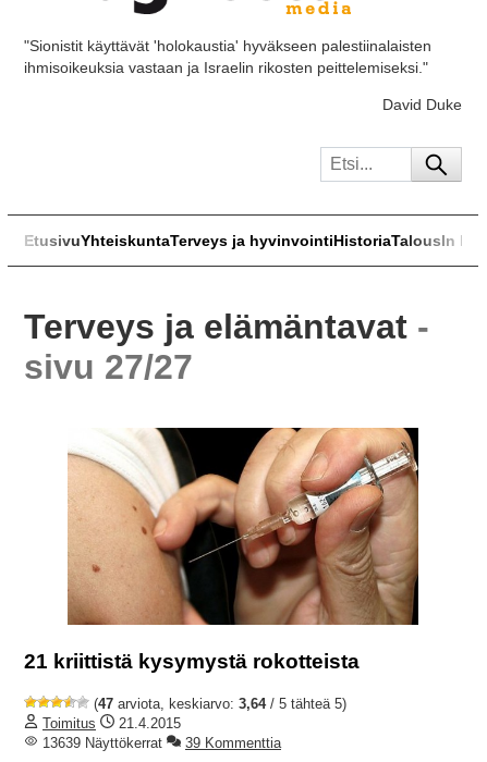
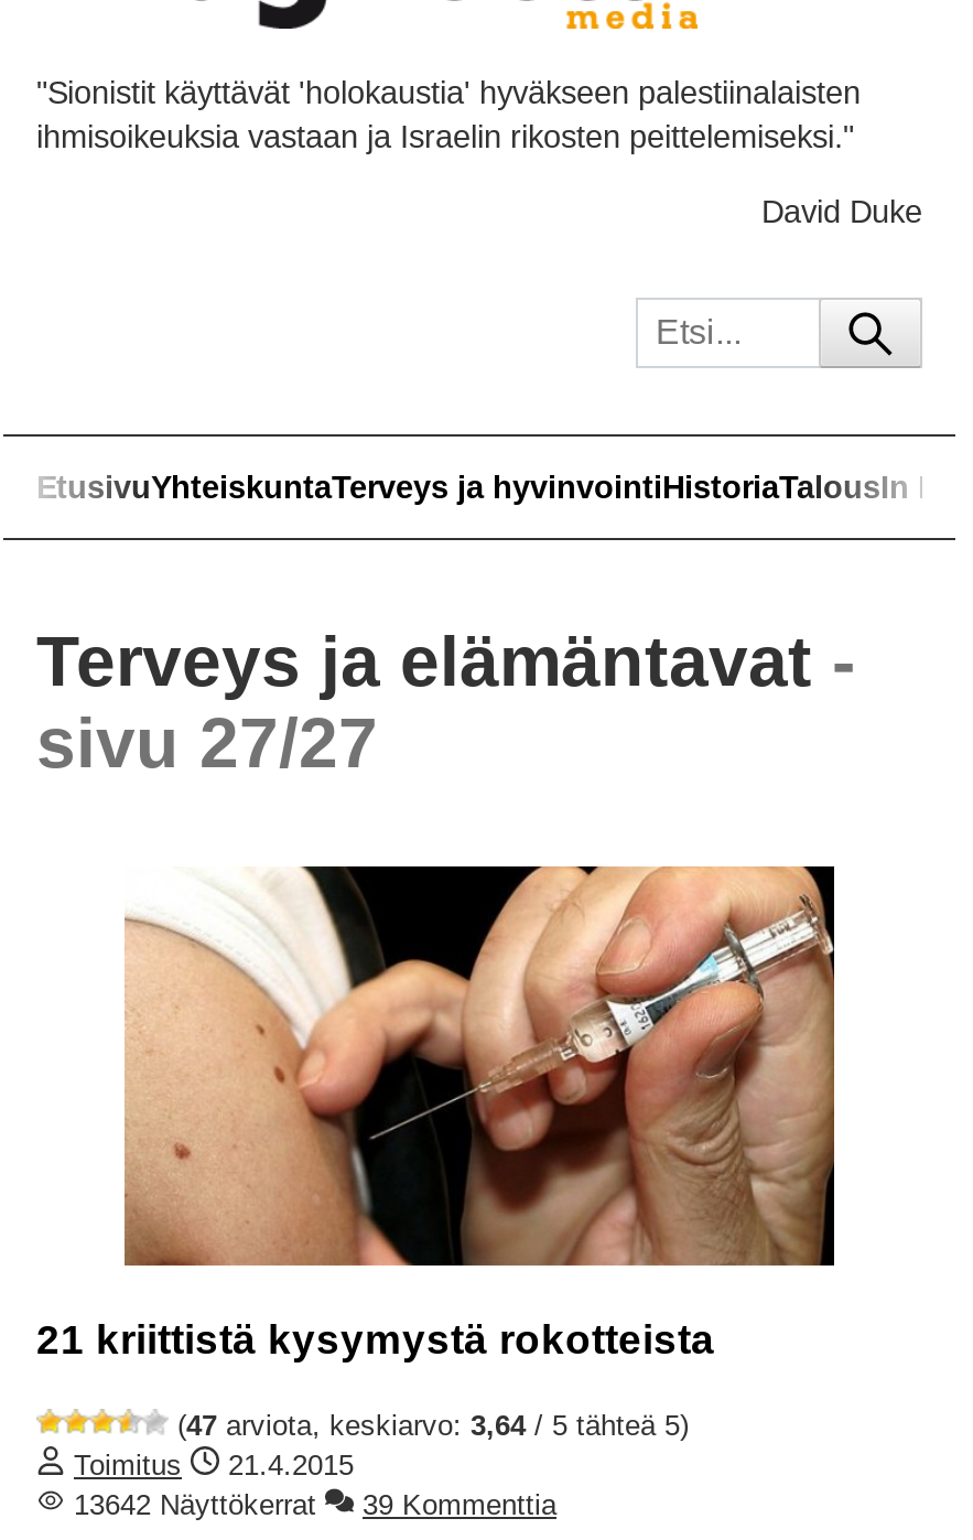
- 13639 Näyttökerrat
+ 13642 Näyttökerrat
